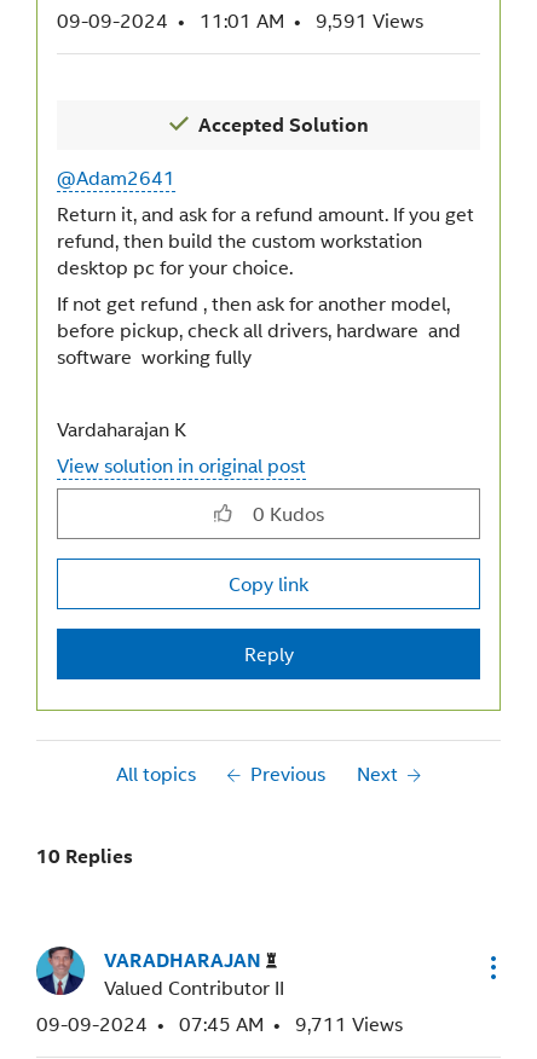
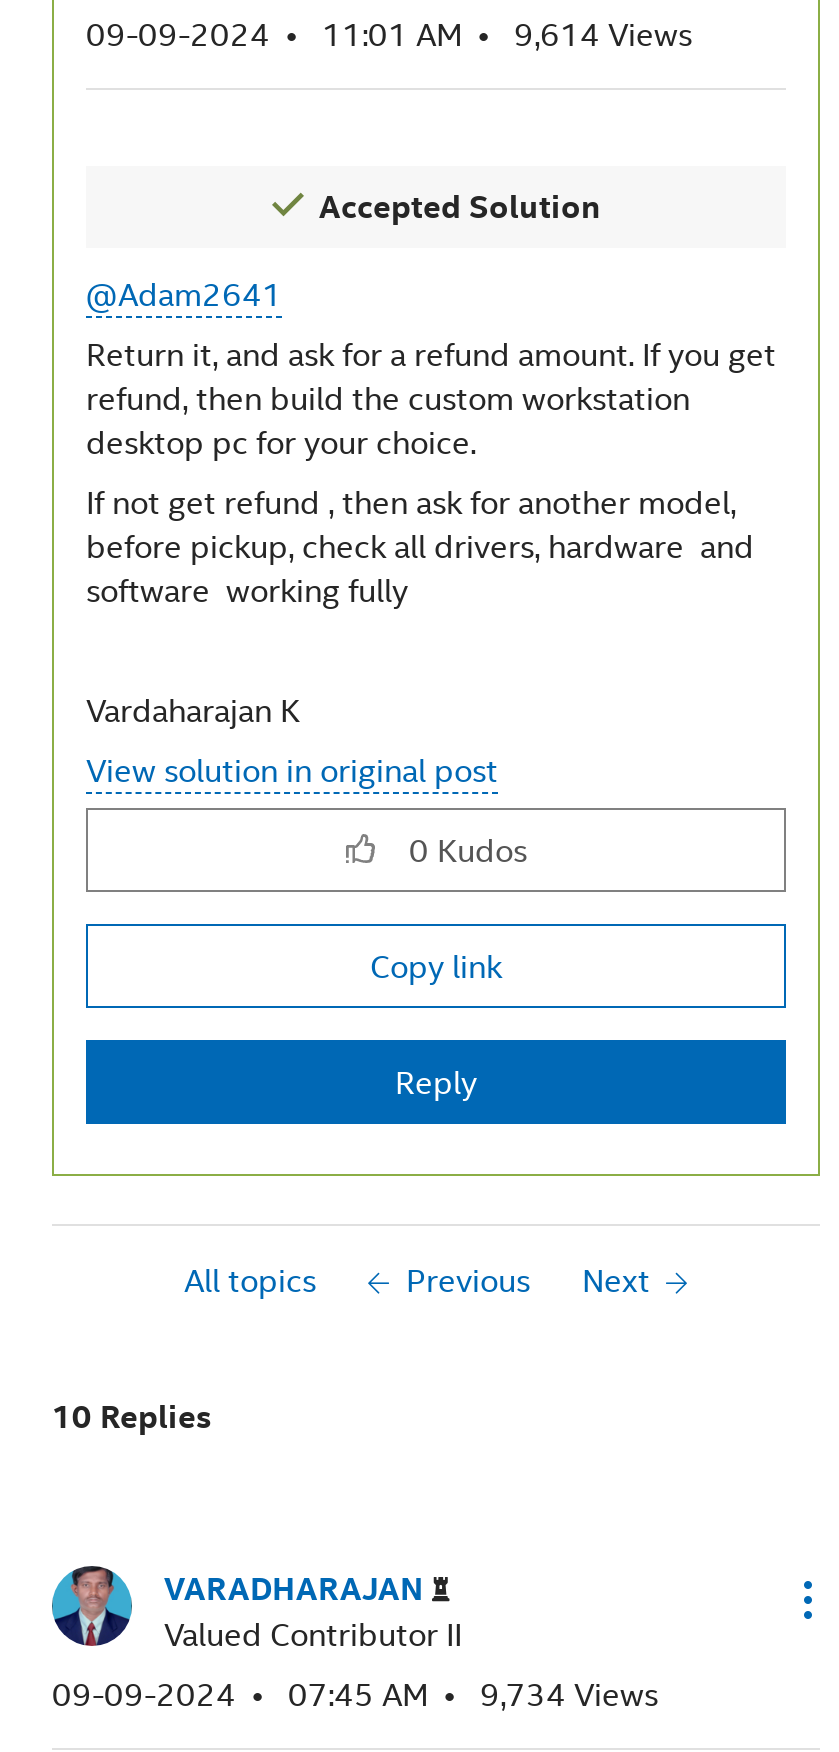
- 09-09-2024 11:01 AM 9,591 Views
+ 09-09-2024 11:01 AM 9,614 Views

- 09-09-2024 07:45 AM 9,711 Views
+ 09-09-2024 07:45 AM 9,734 Views
